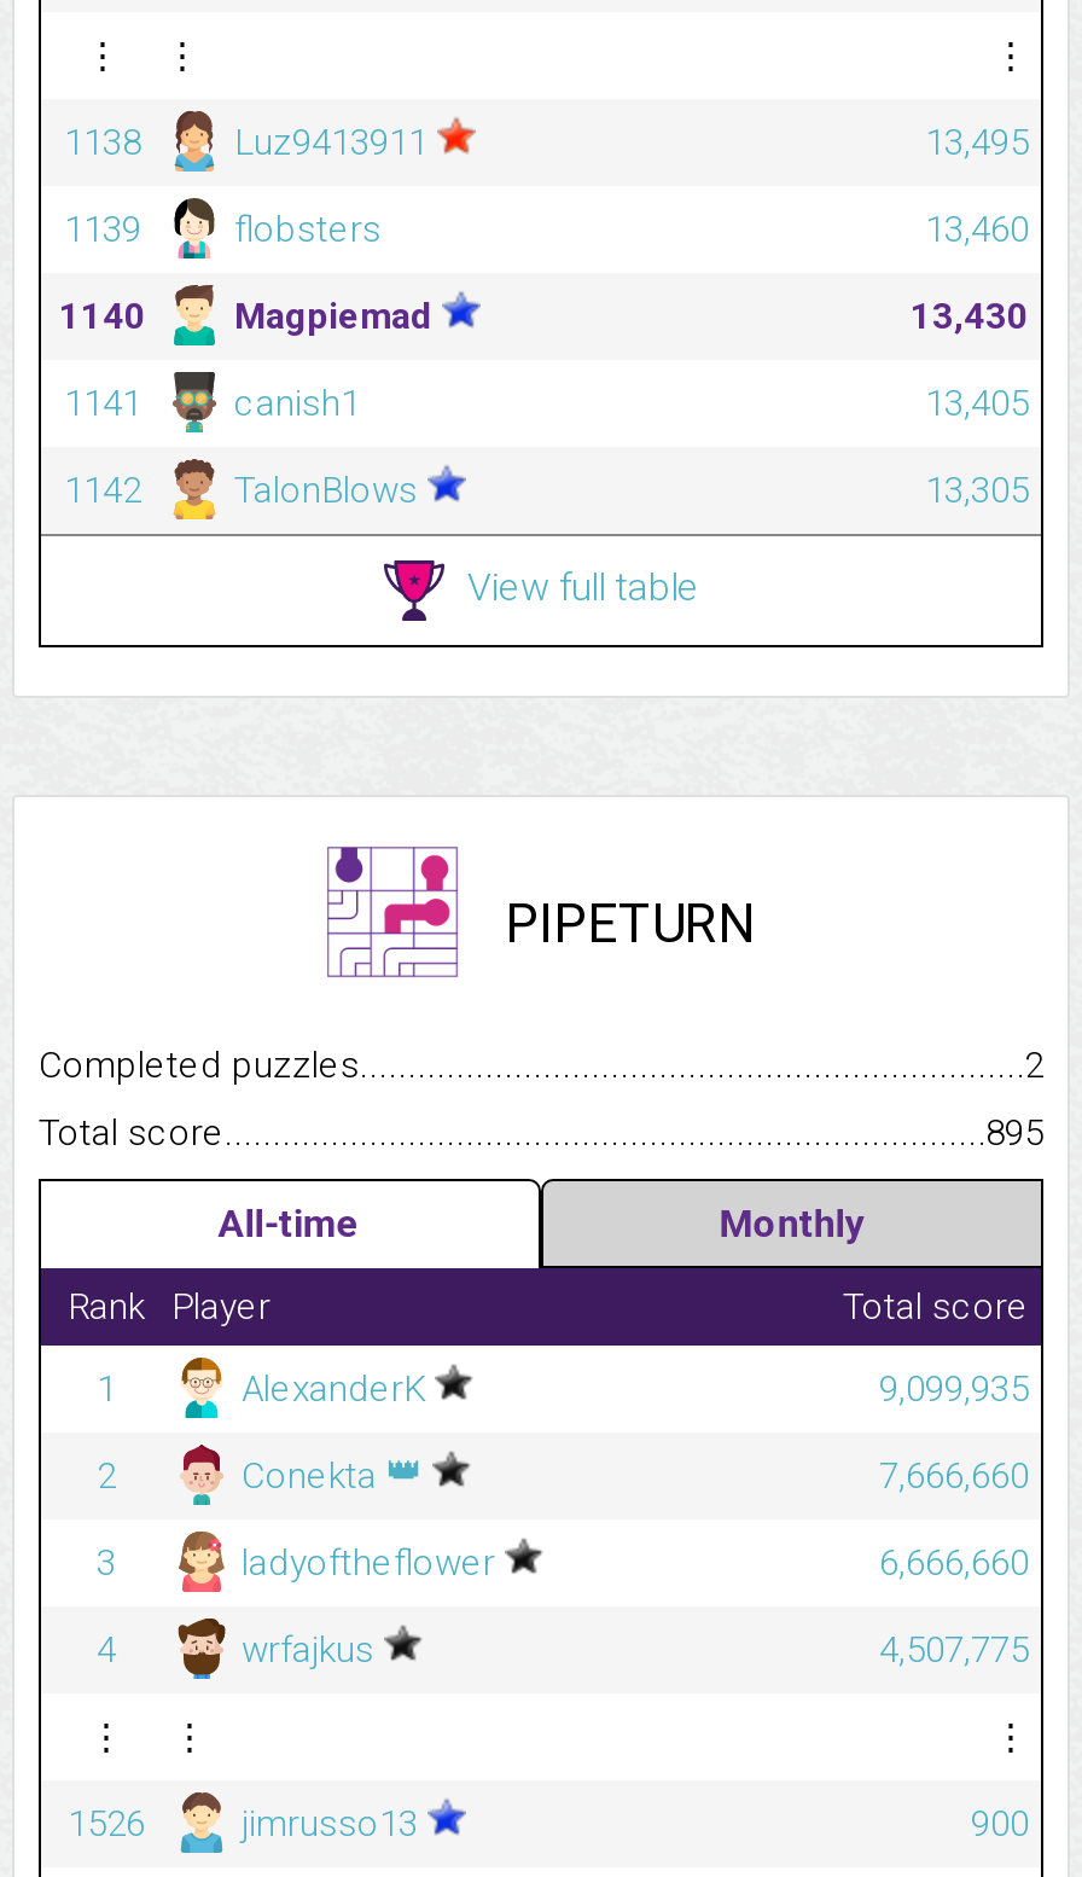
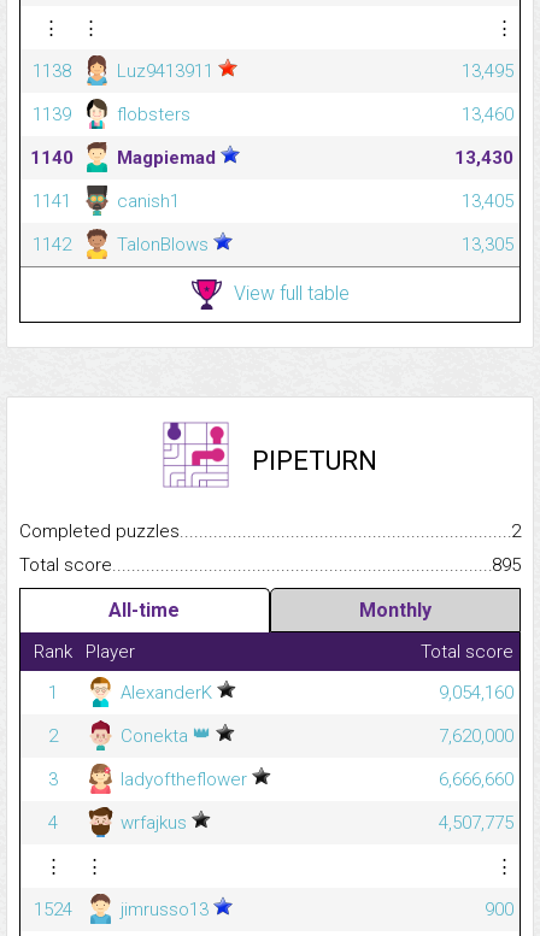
- 9,099,935
+ 9,054,160

- 7,666,660
+ 7,620,000

- 1526 jimrusso13
+ 1524 jimrusso13
